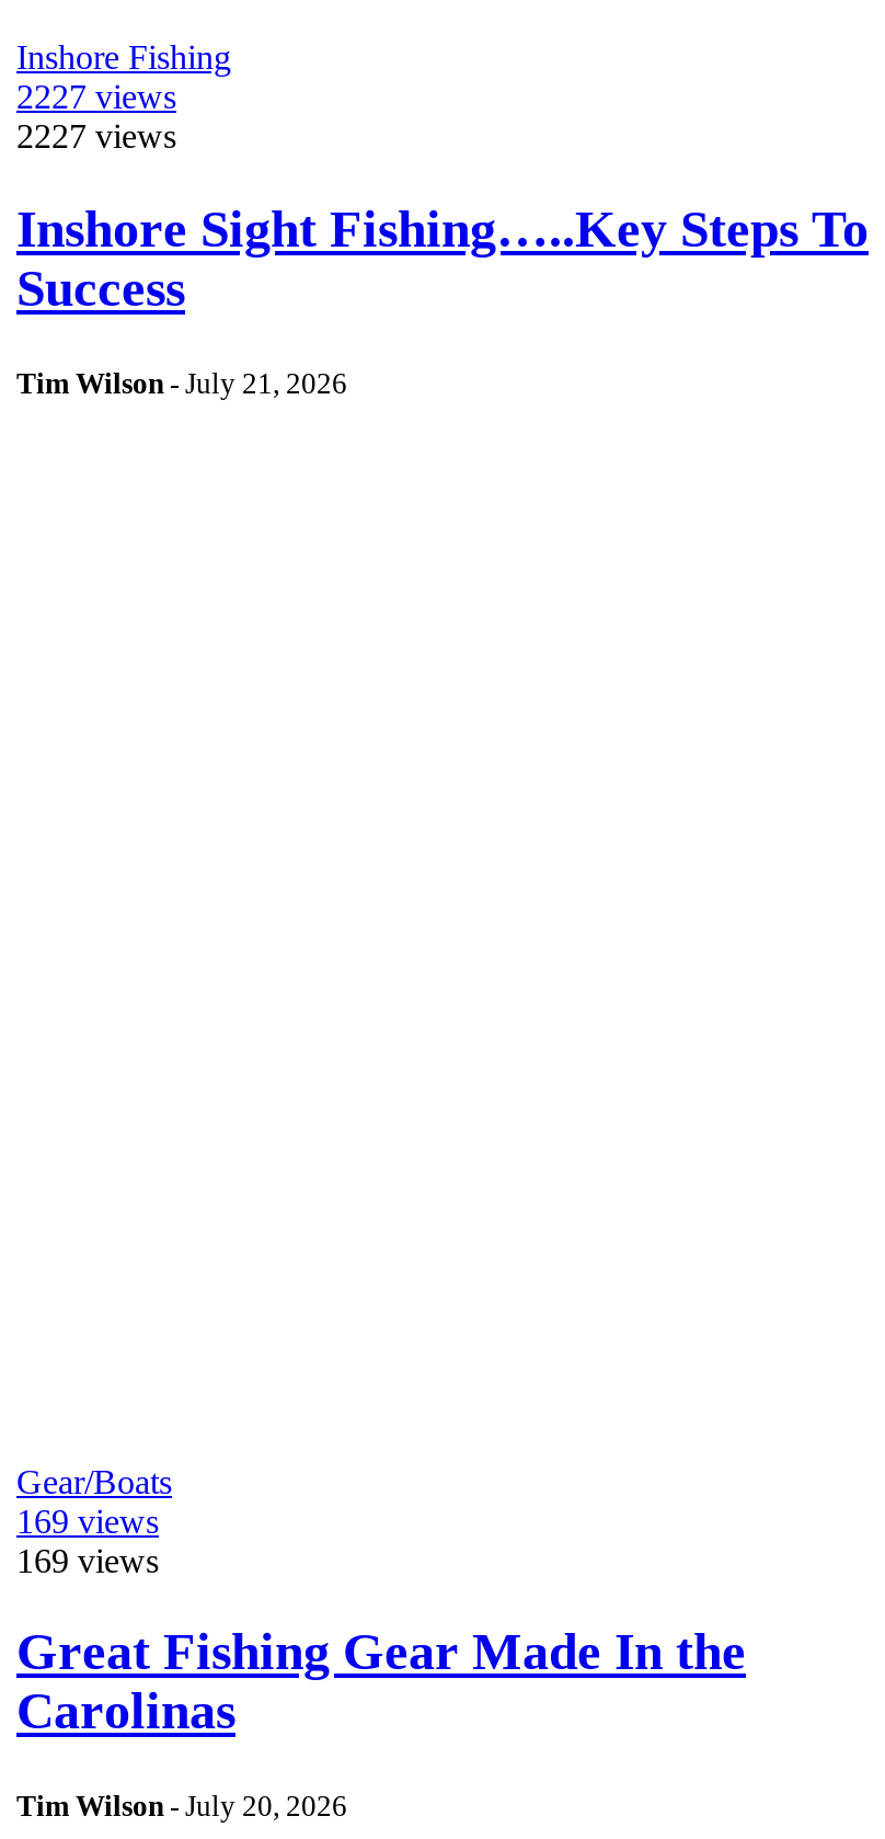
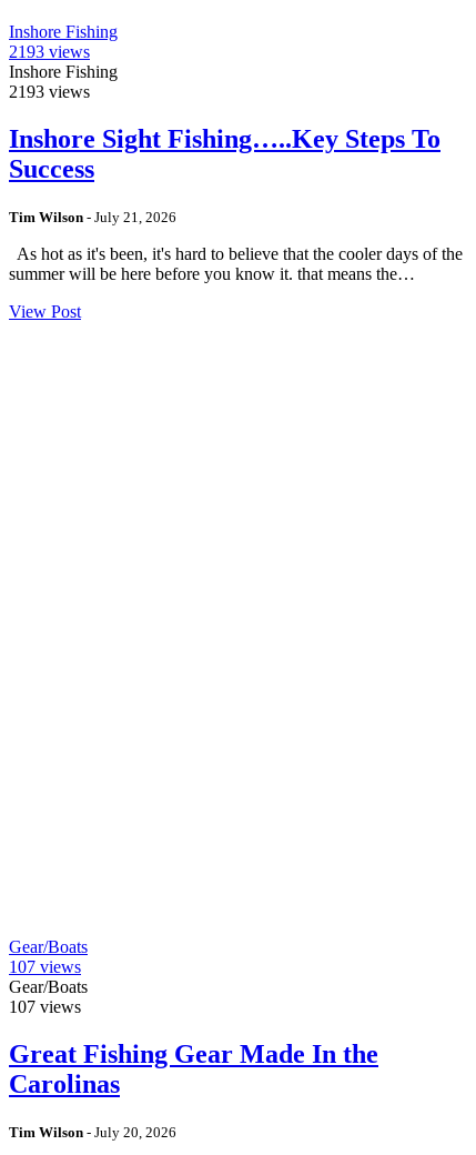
- 2227 views
- 2227 views
+ 2193 views
+ Inshore Fishing
+ 2193 views

+ As hot as it's been, it's hard to believe that the cooler days of the
+ summer will be here before you know it. that means the…
+ View Post

- 169 views
- 169 views
+ 107 views
+ Gear/Boats
+ 107 views
